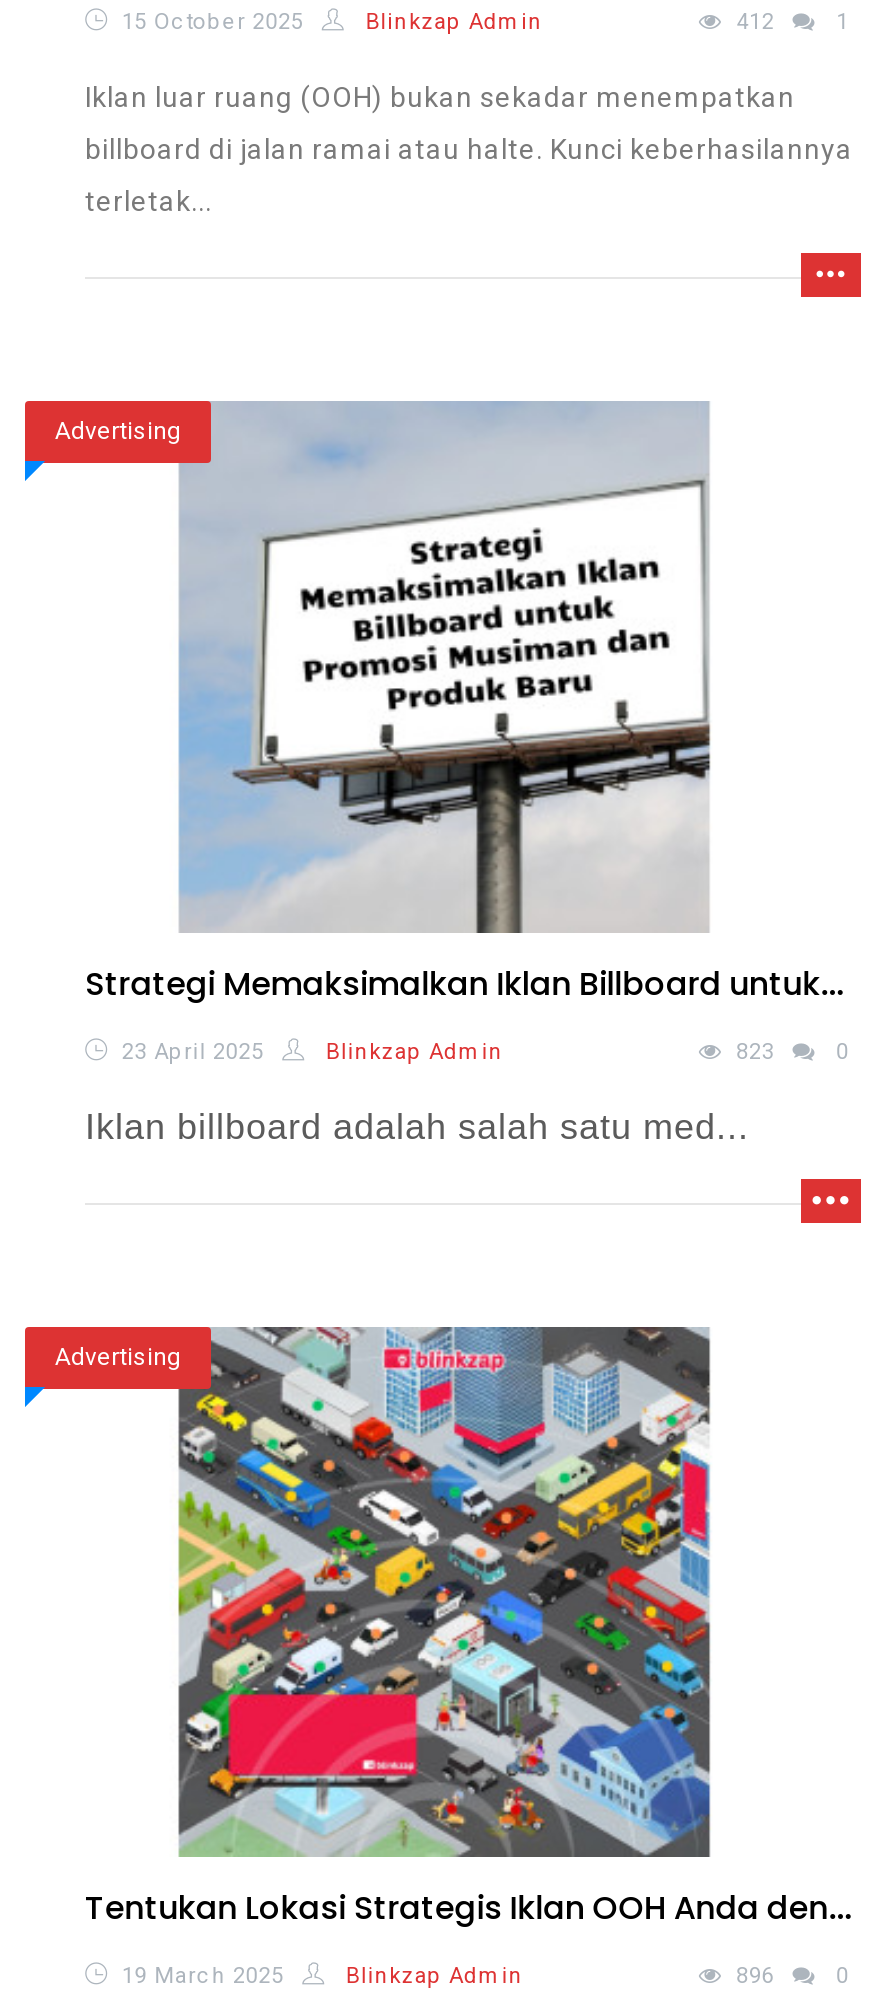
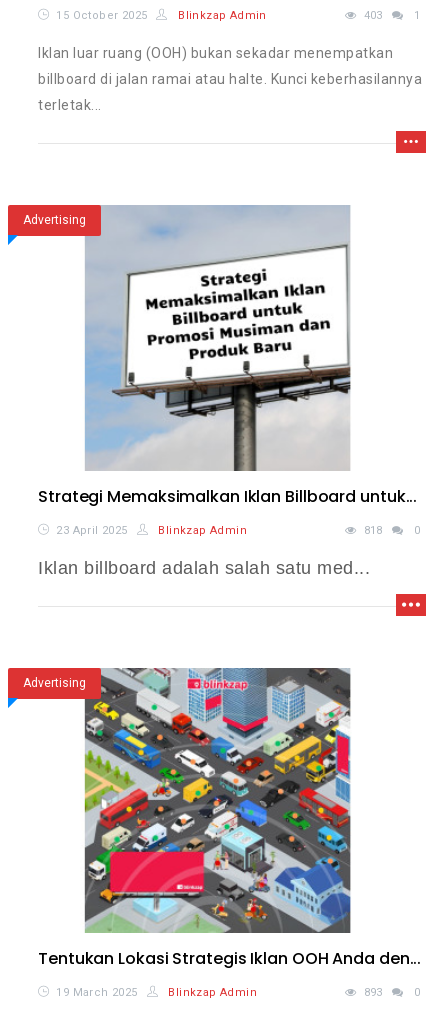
- 412
+ 403

- 823
+ 818

- 896
+ 893
